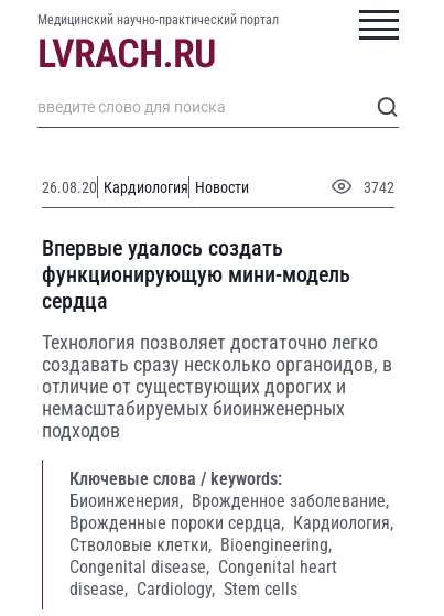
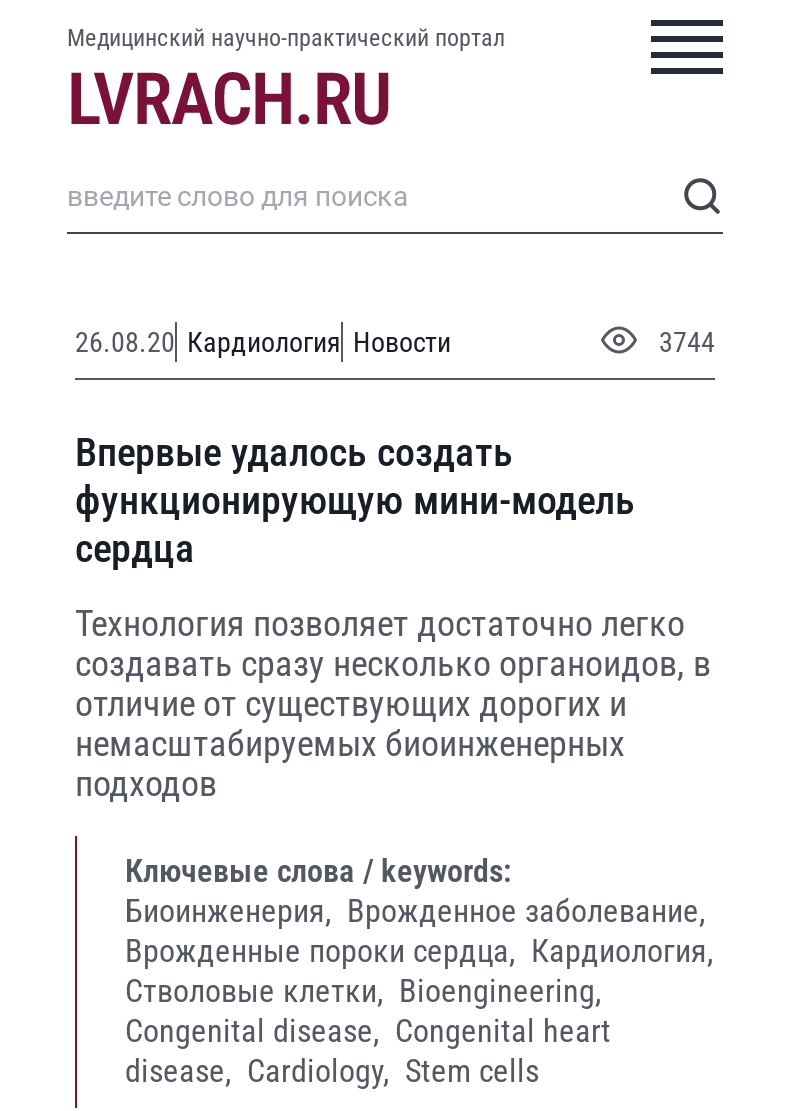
- 3742
+ 3744
